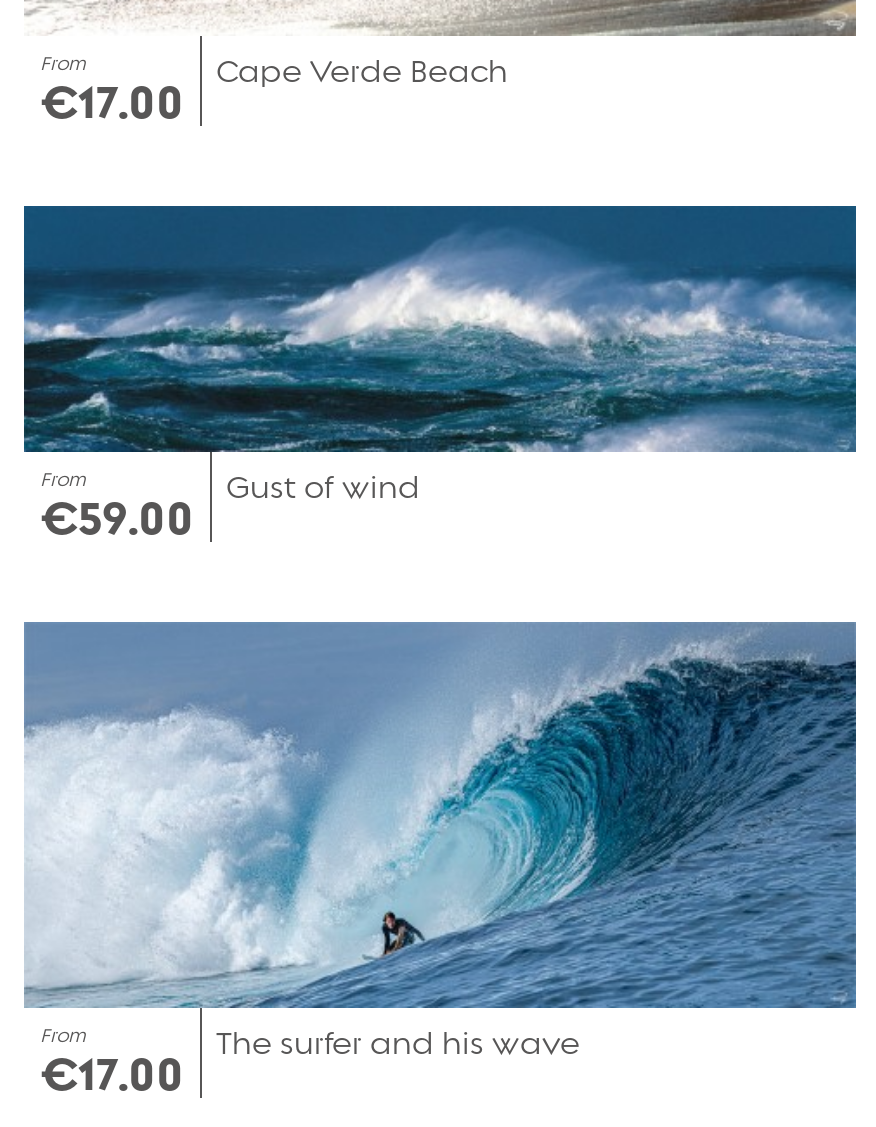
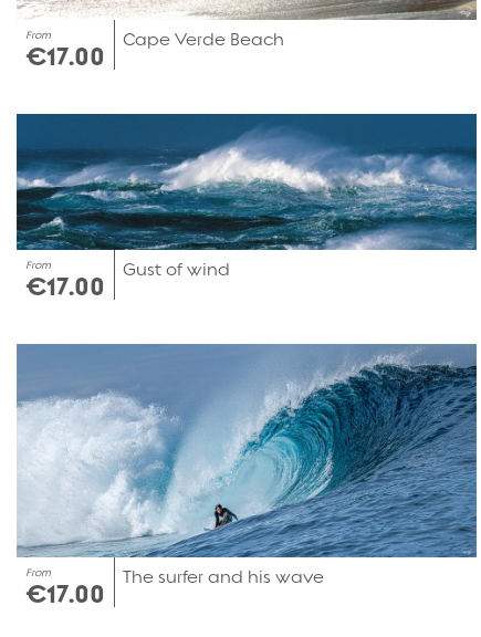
- €59.00
+ €17.00
